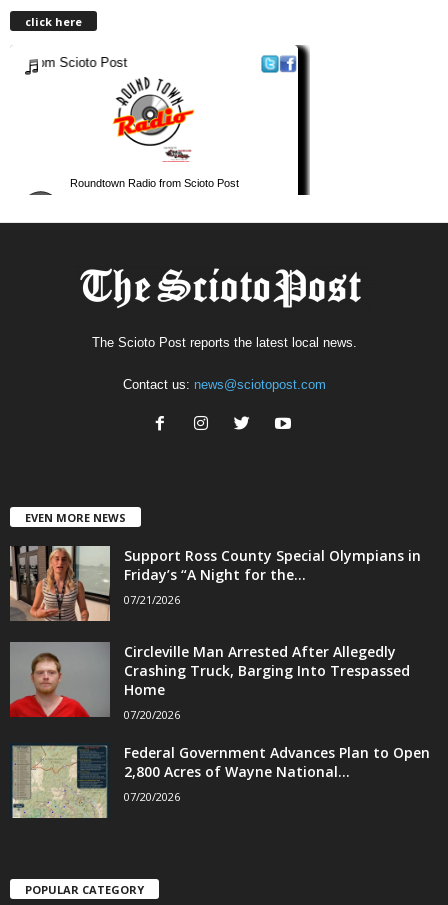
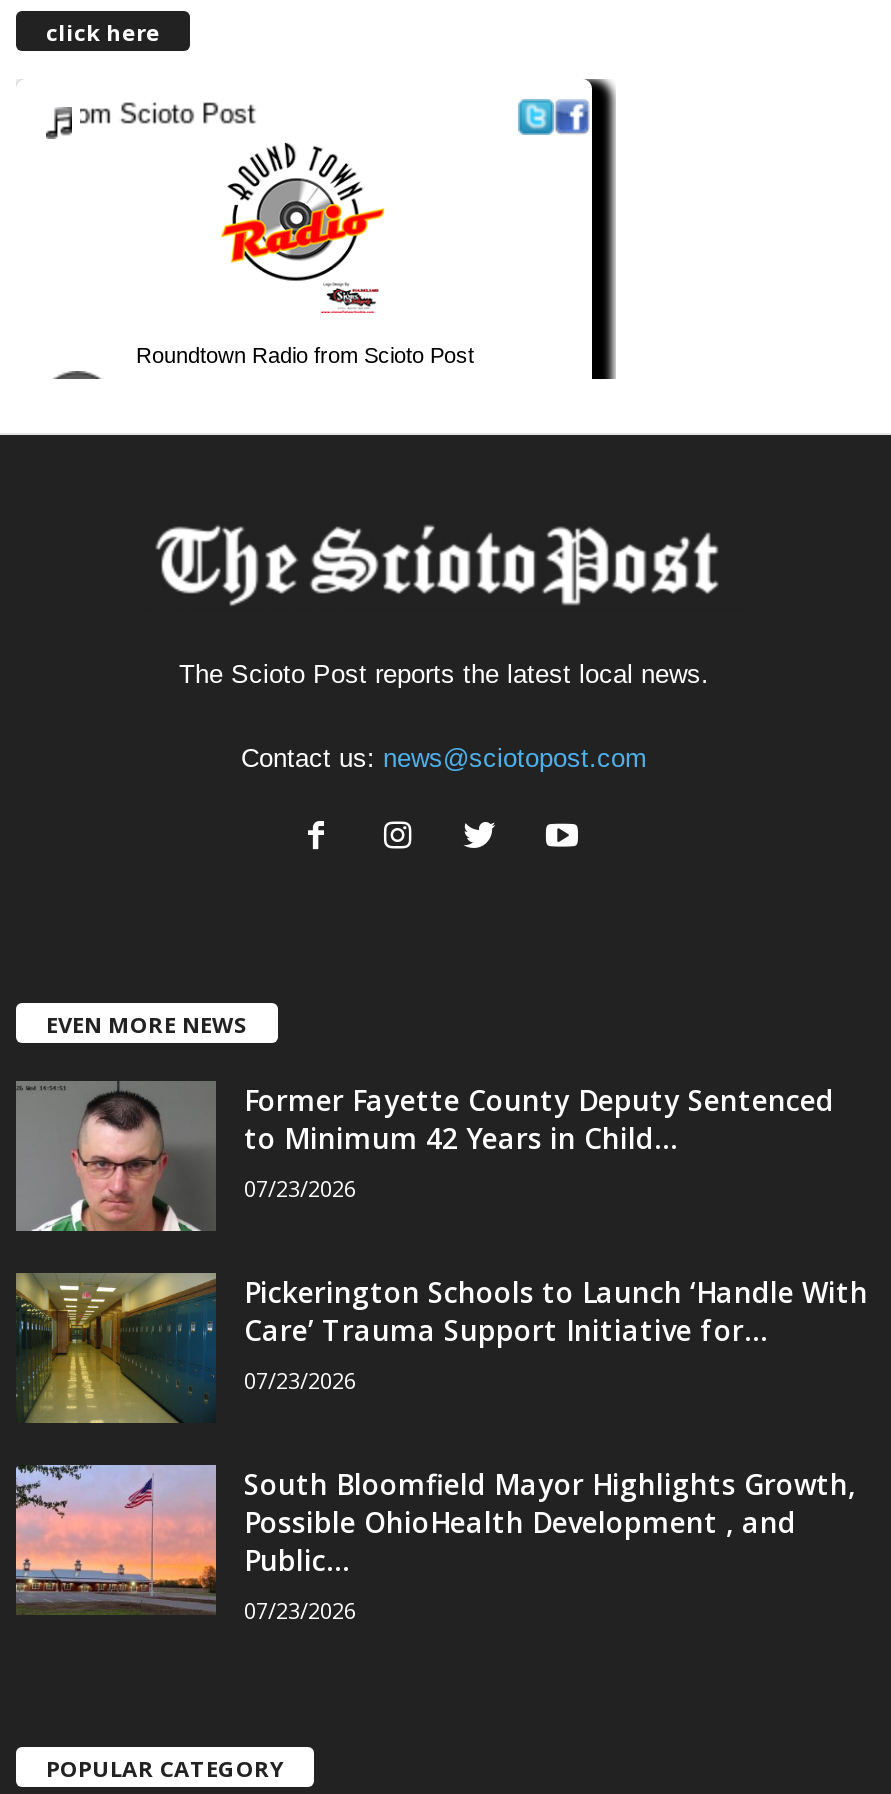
- [image]
- Support Ross County Special Olympians in
- Friday’s “A Night for the...
- 07/21/2026
+ [image]
+ Former Fayette County Deputy Sentenced
+ to Minimum 42 Years in Child...
+ 07/23/2026

- [image]
- Circleville Man Arrested After Allegedly
- Crashing Truck, Barging Into Trespassed
- Home
- 07/20/2026
+ [image]
+ Pickerington Schools to Launch ‘Handle With
+ Care’ Trauma Support Initiative for...
+ 07/23/2026

- [image]
- Federal Government Advances Plan to Open
- 2,800 Acres of Wayne National...
- 07/20/2026
+ [image]
+ South Bloomfield Mayor Highlights Growth,
+ Possible OhioHealth Development , and
+ Public...
+ 07/23/2026
